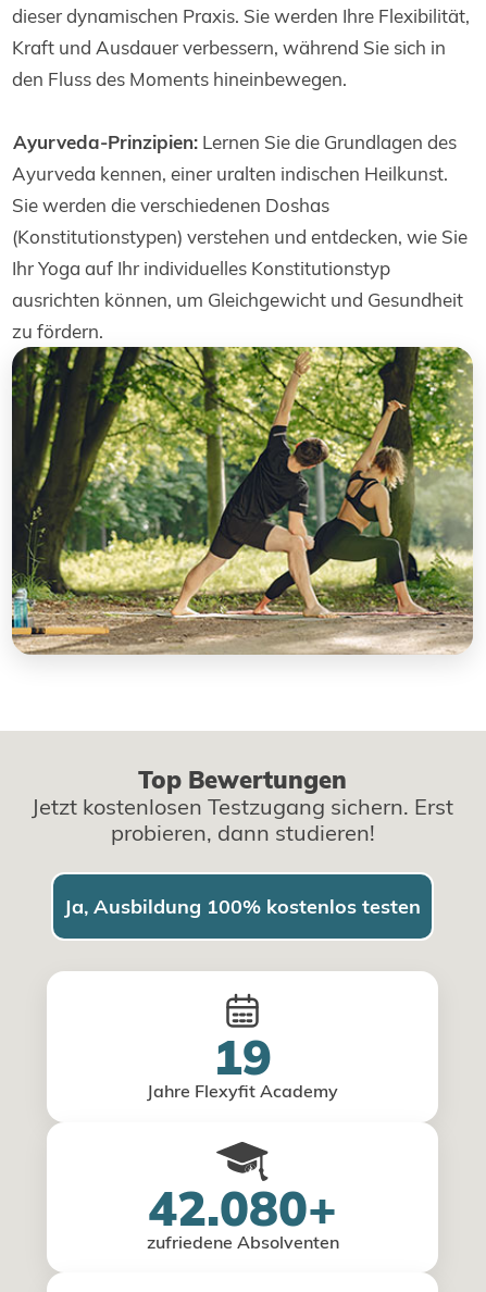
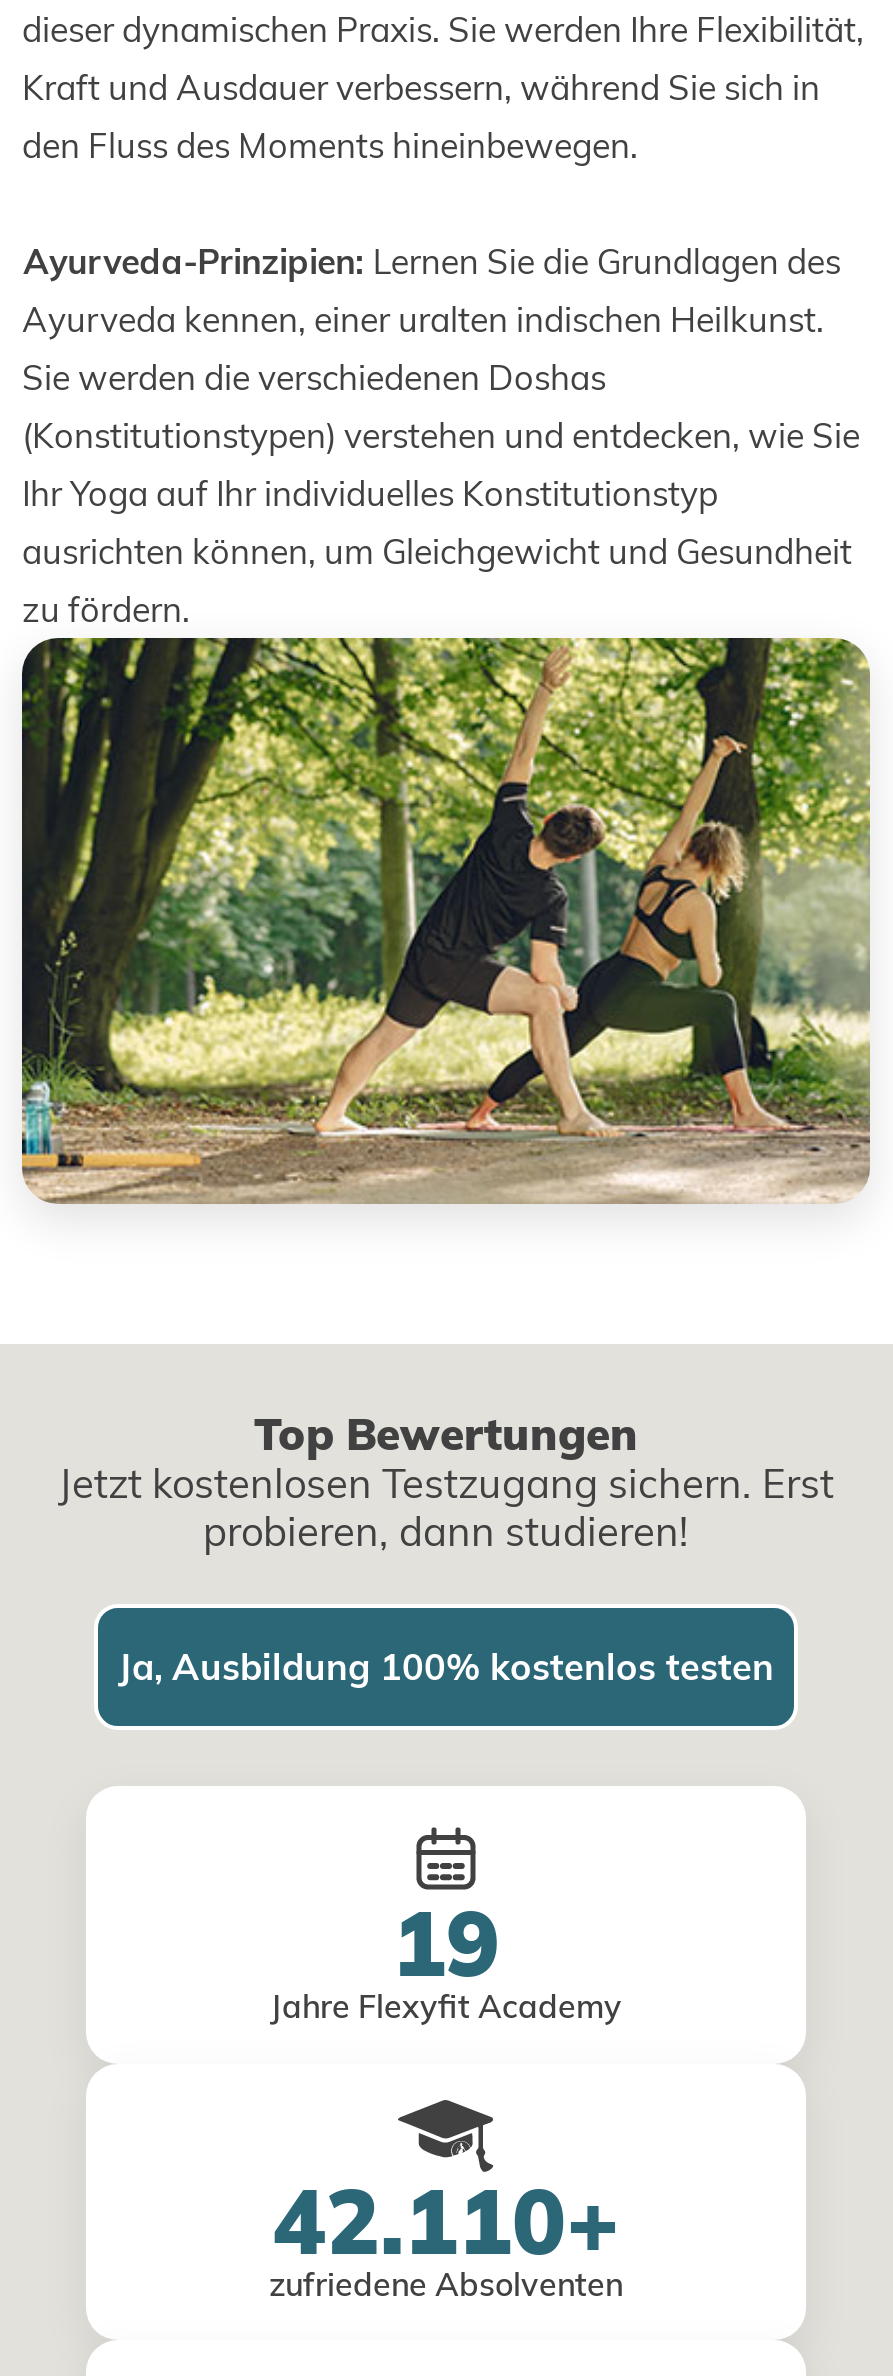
- 42.080+
+ 42.110+
